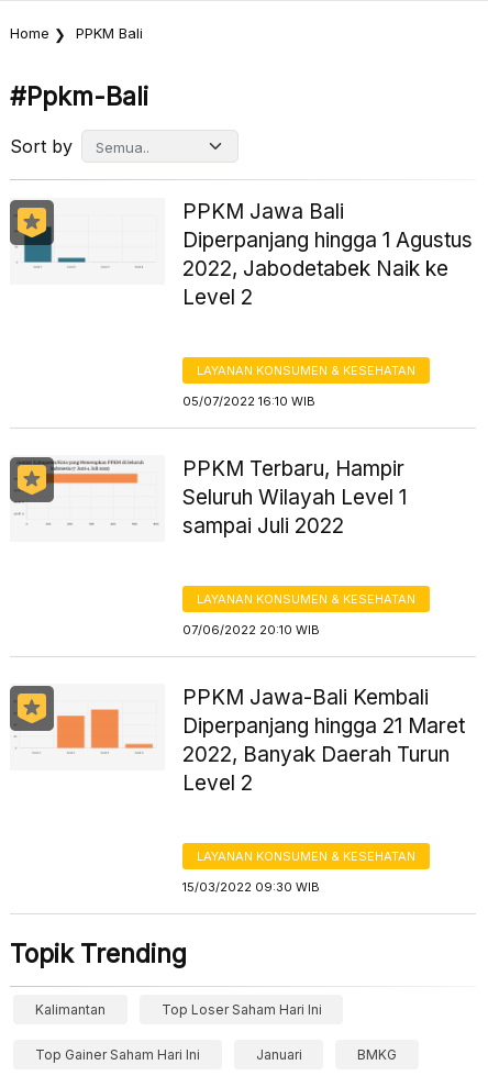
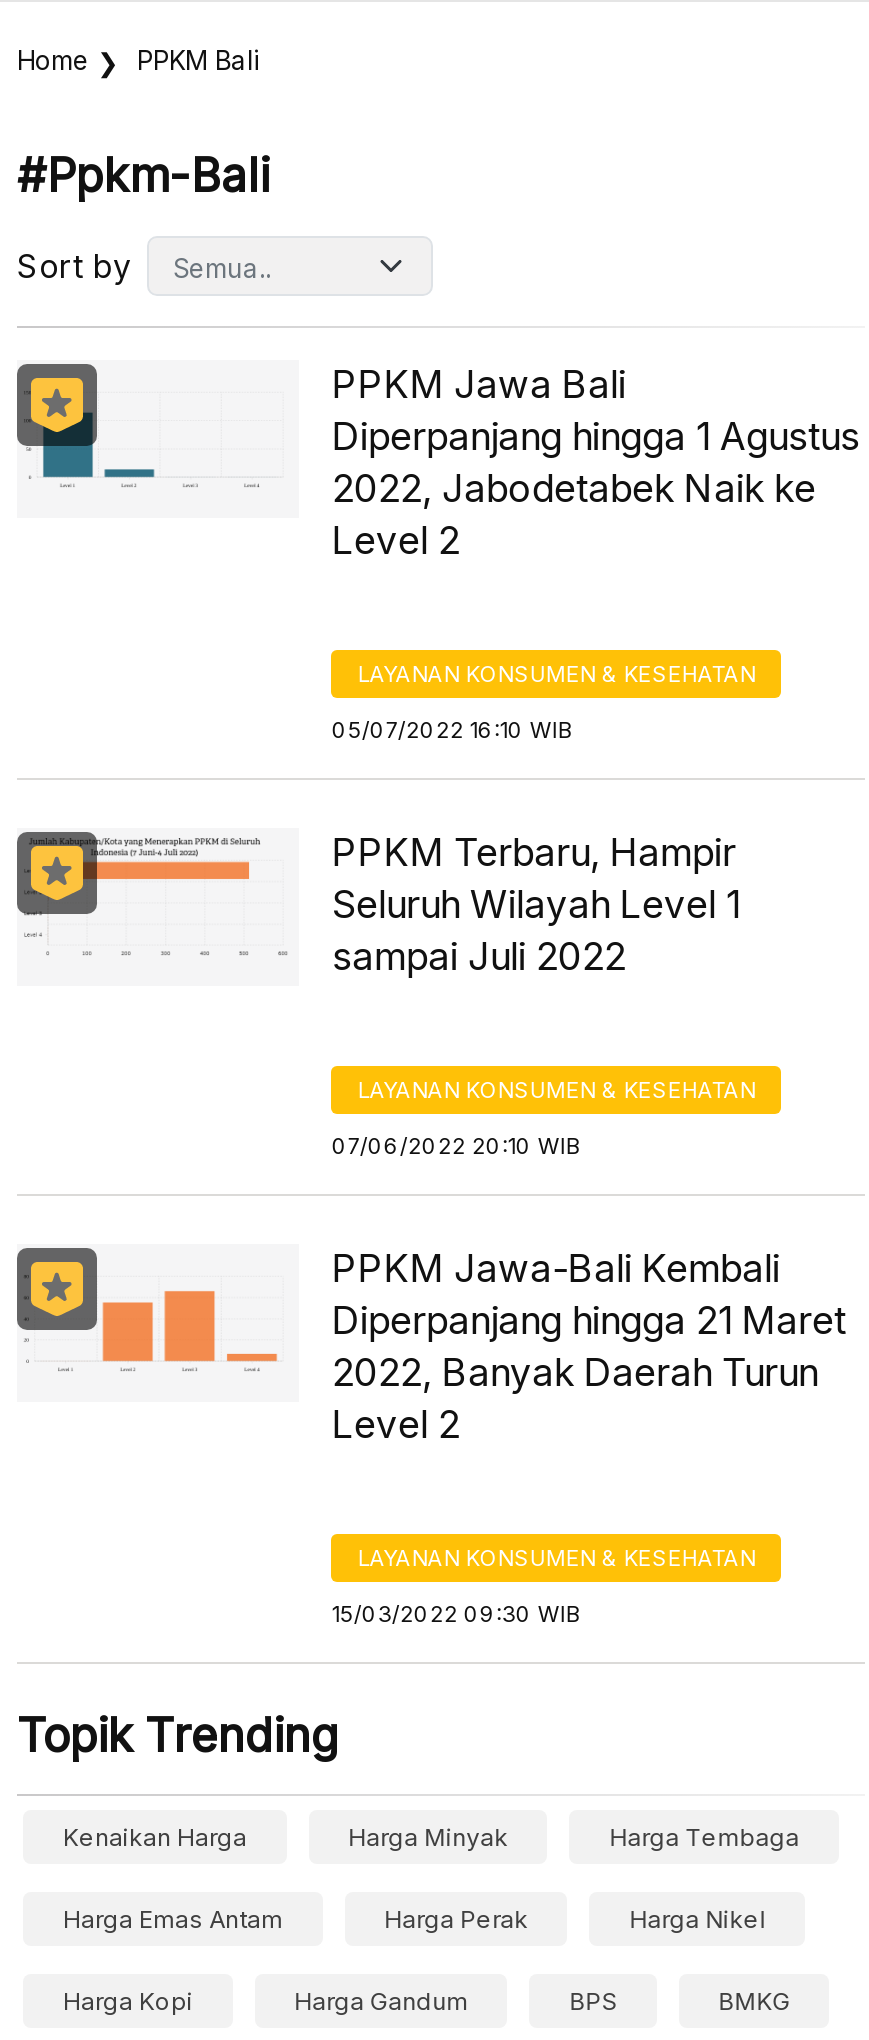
- Kalimantan
- Top Loser Saham Hari Ini
- Top Gainer Saham Hari Ini
- Januari
+ Kenaikan Harga
+ Harga Minyak
+ Harga Tembaga
+ Harga Emas Antam
+ Harga Perak
+ Harga Nikel
+ Harga Kopi
+ Harga Gandum
+ BPS
